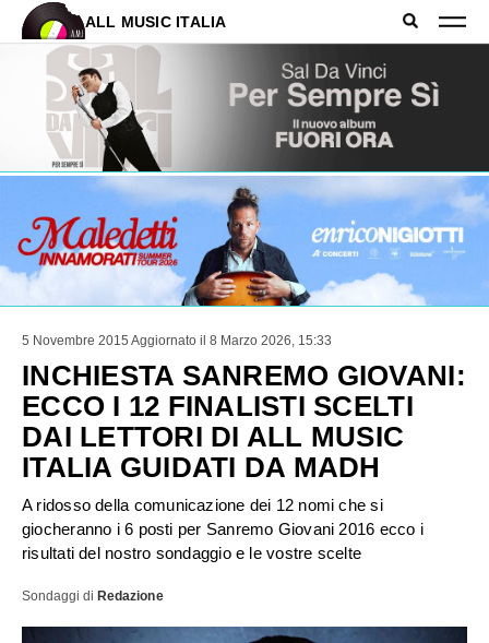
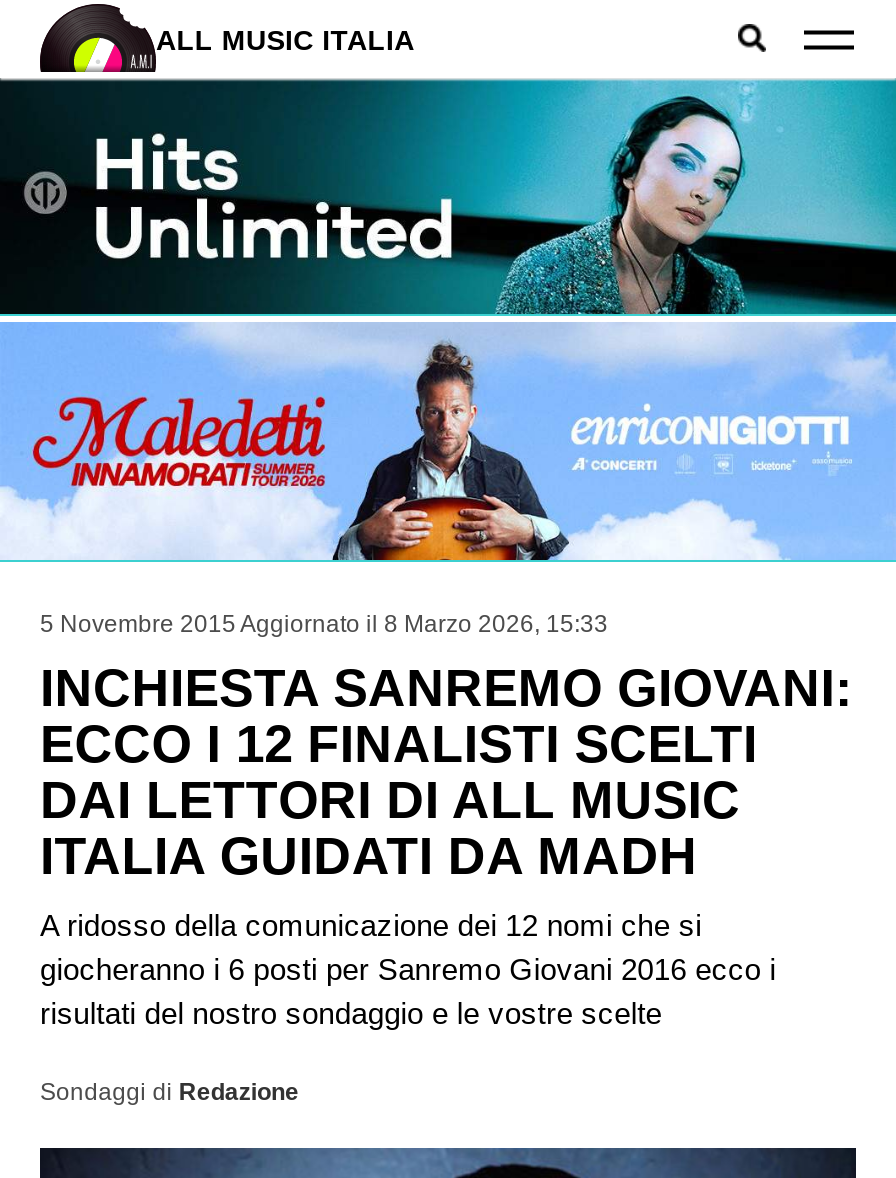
- [image]
+ [image]
